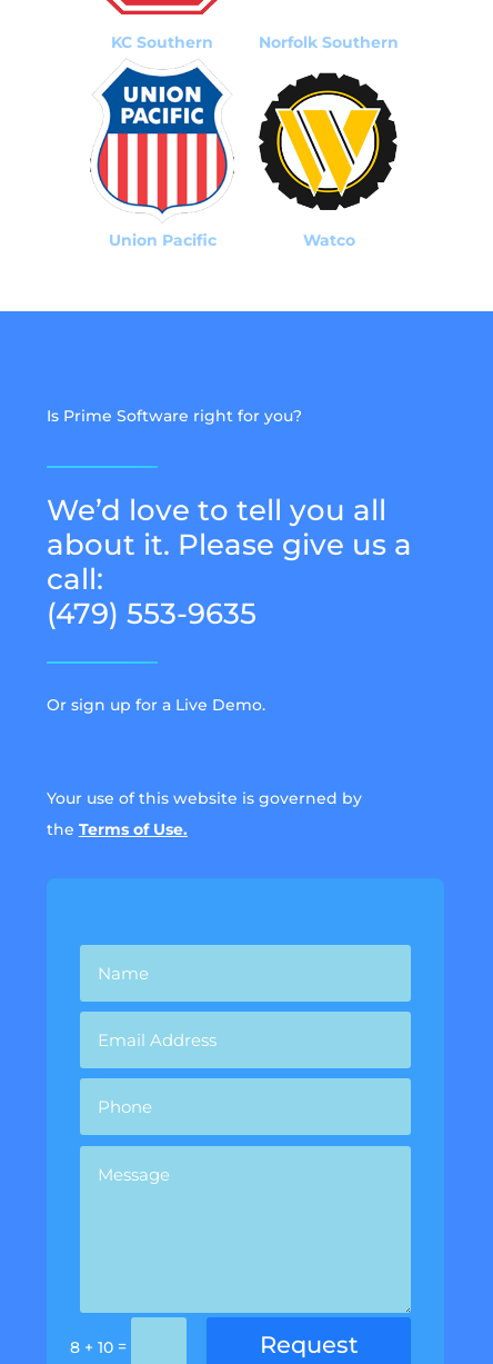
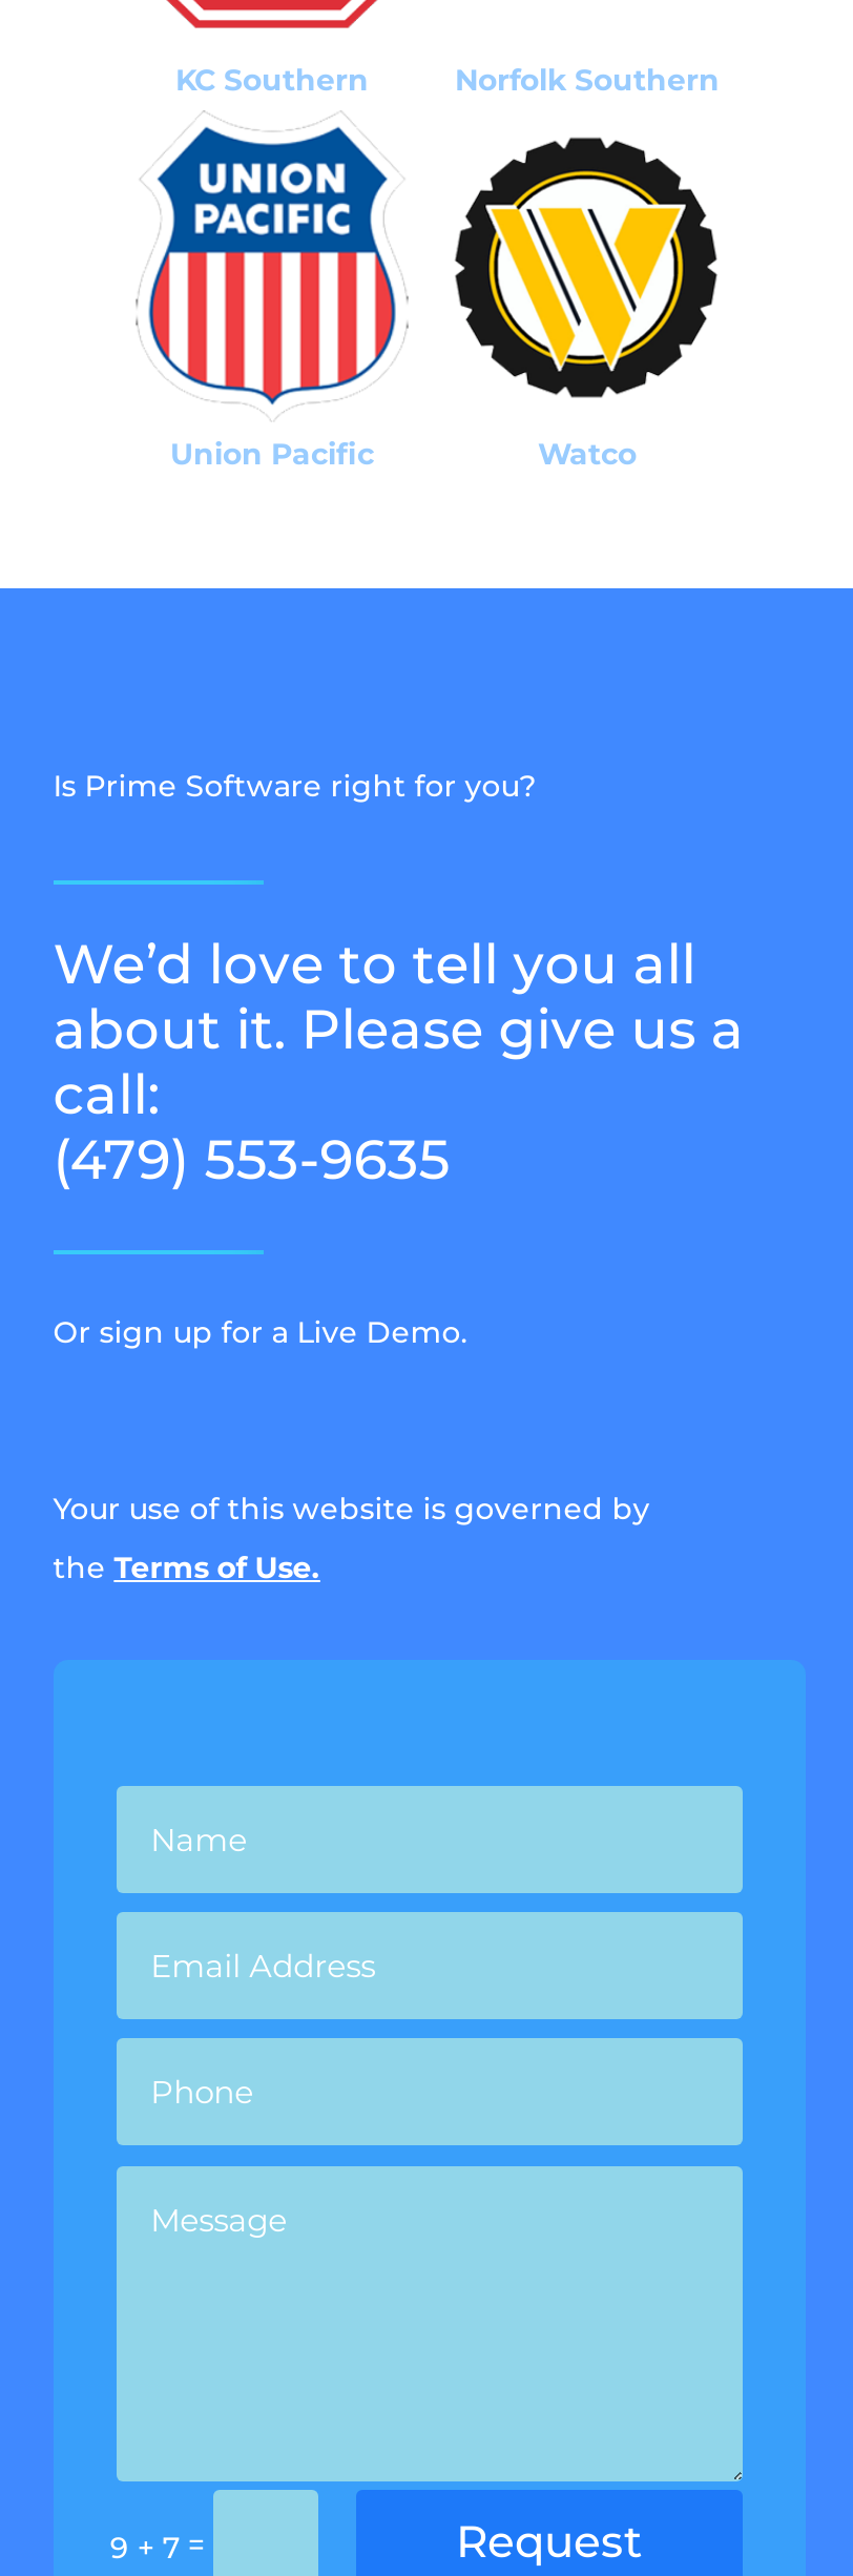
- 8 + 10 =
+ 9 + 7 =
